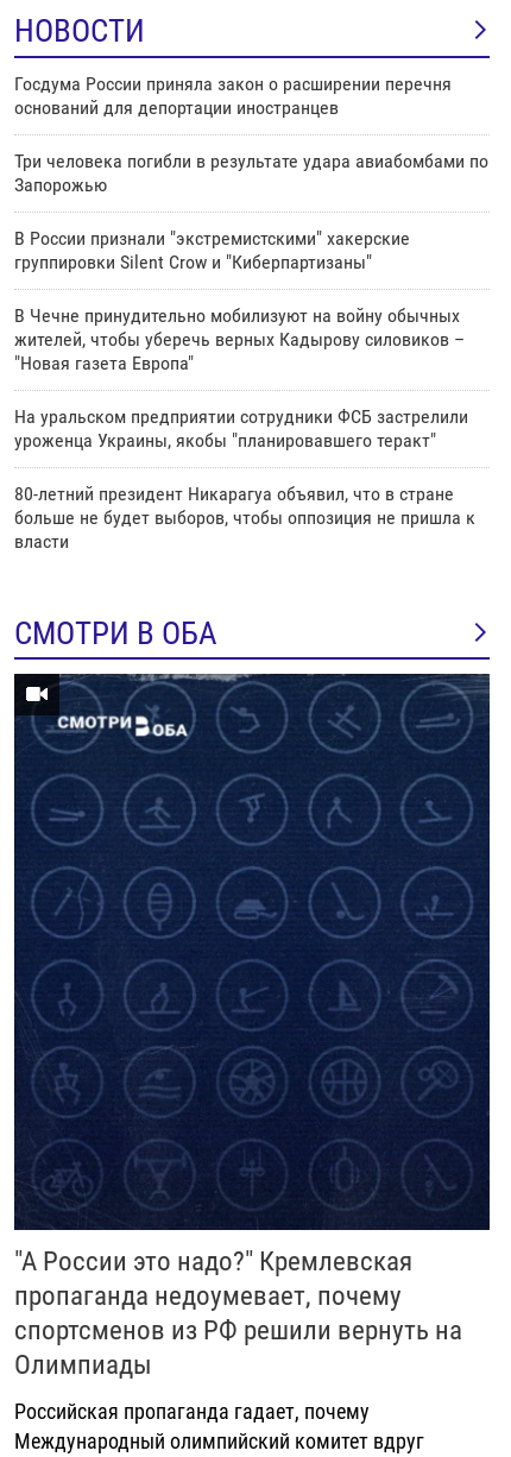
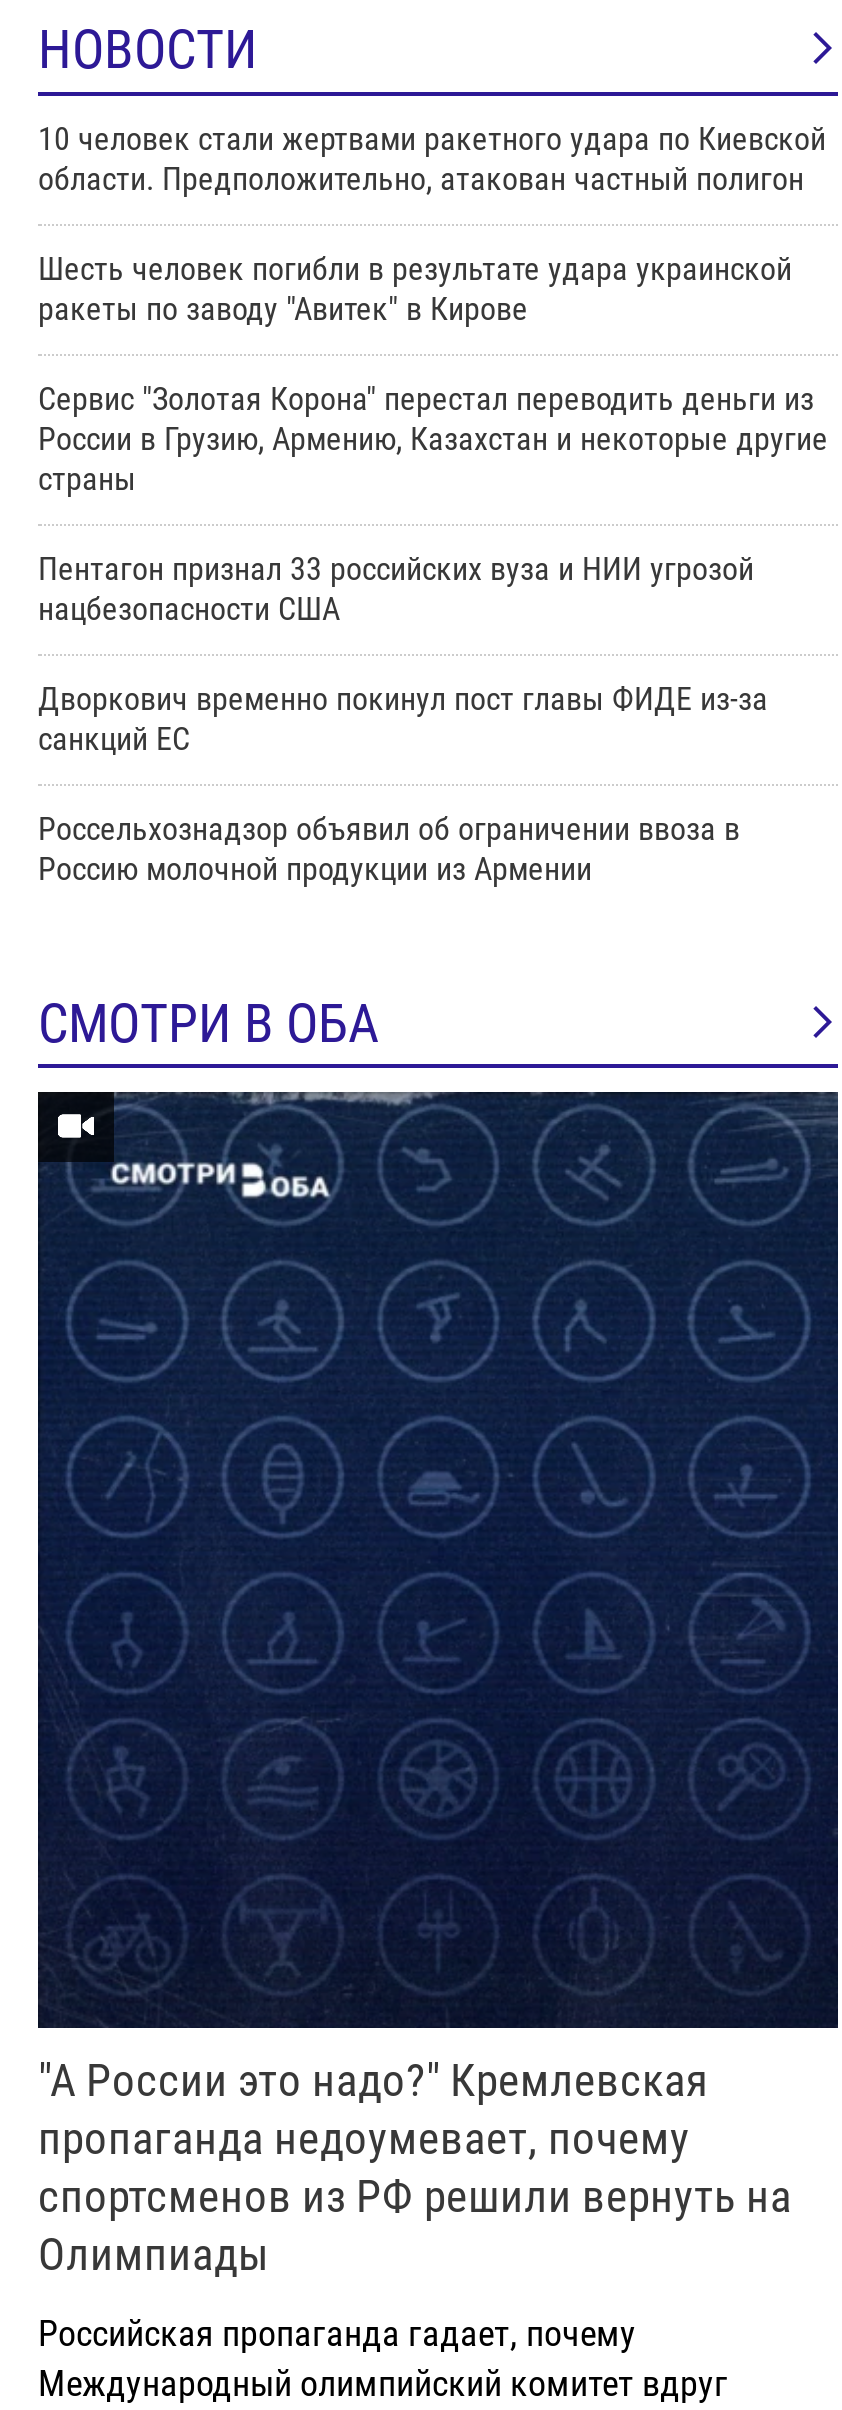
- Госдума России приняла закон о расширении перечня
- оснований для депортации иностранцев
+ 10 человек стали жертвами ракетного удара по Киевской
+ области. Предположительно, атакован частный полигон

- Три человека погибли в результате удара авиабомбами по
- Запорожью
+ Шесть человек погибли в результате удара украинской
+ ракеты по заводу "Авитек" в Кирове

- В России признали "экстремистскими" хакерские
- группировки Silent Crow и "Киберпартизаны"
+ Сервис "Золотая Корона" перестал переводить деньги из
+ России в Грузию, Армению, Казахстан и некоторые другие
+ страны

- В Чечне принудительно мобилизуют на войну обычных
- жителей, чтобы уберечь верных Кадырову силовиков –
- "Новая газета Европа"
+ Пентагон признал 33 российских вуза и НИИ угрозой
+ нацбезопасности США

- На уральском предприятии сотрудники ФСБ застрелили
- уроженца Украины, якобы "планировавшего теракт"
+ Дворкович временно покинул пост главы ФИДЕ из-за
+ санкций ЕС

- 80-летний президент Никарагуа объявил, что в стране
- больше не будет выборов, чтобы оппозиция не пришла к
- власти
+ Россельхознадзор объявил об ограничении ввоза в
+ Россию молочной продукции из Армении
